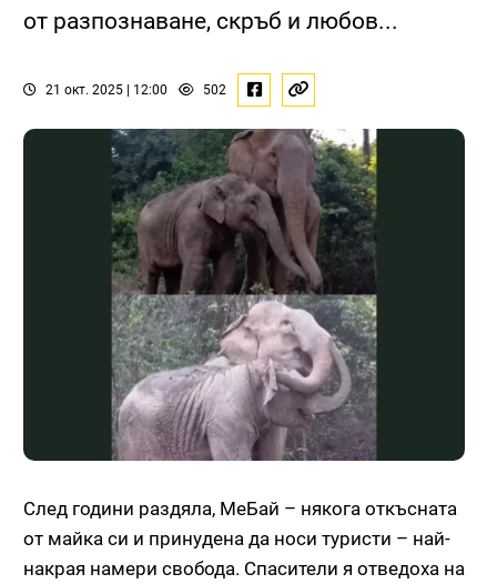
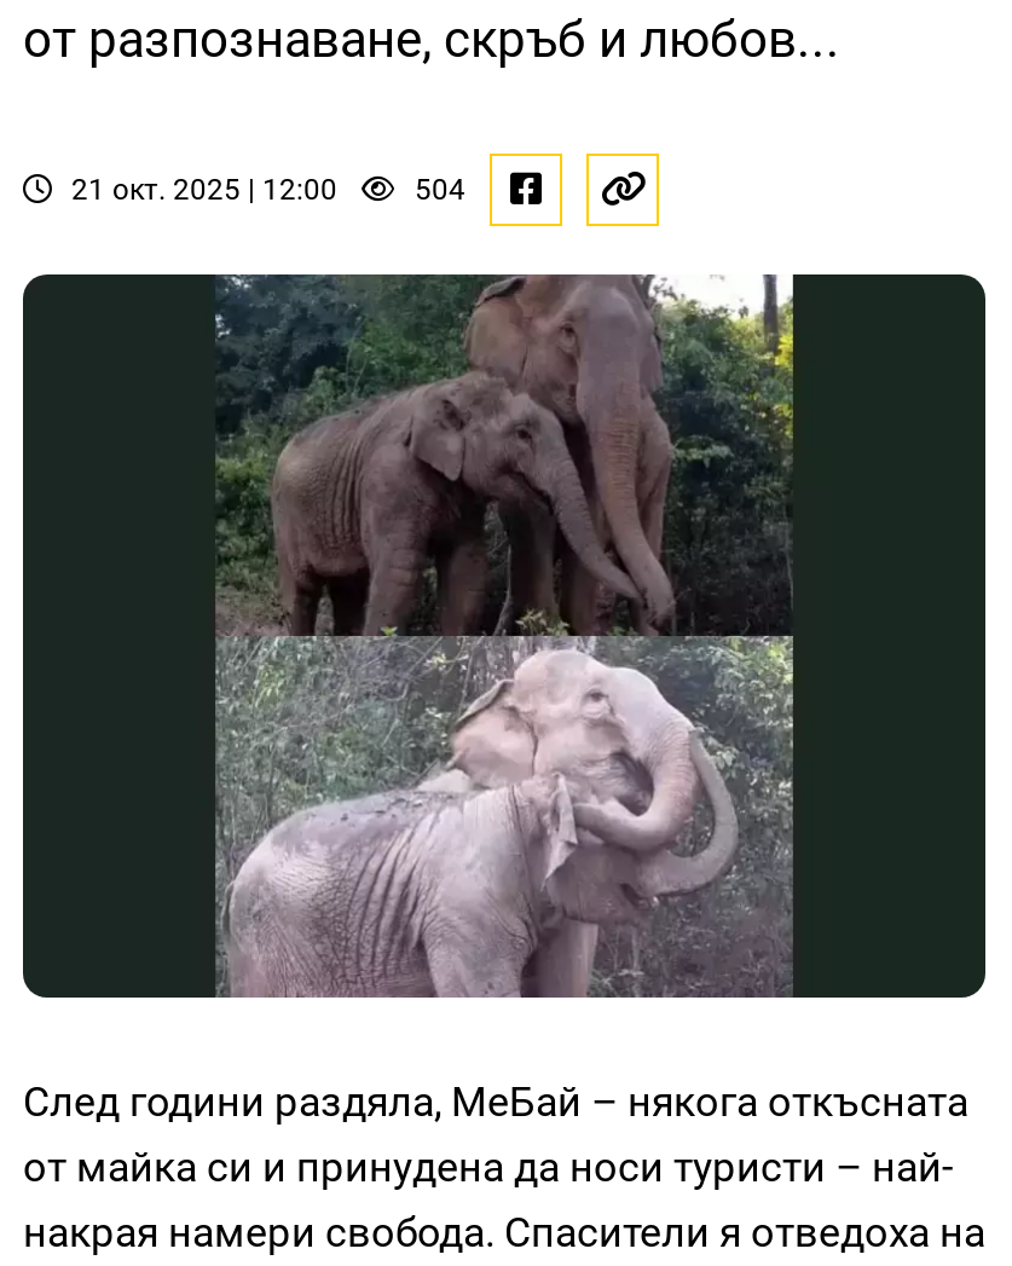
- 502
+ 504
